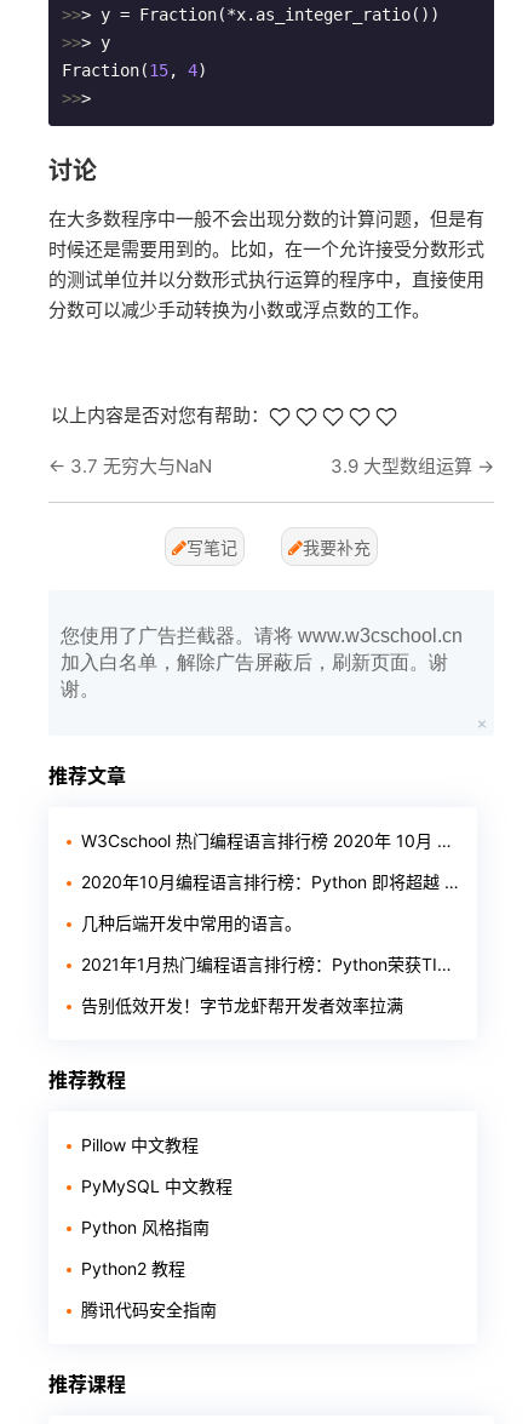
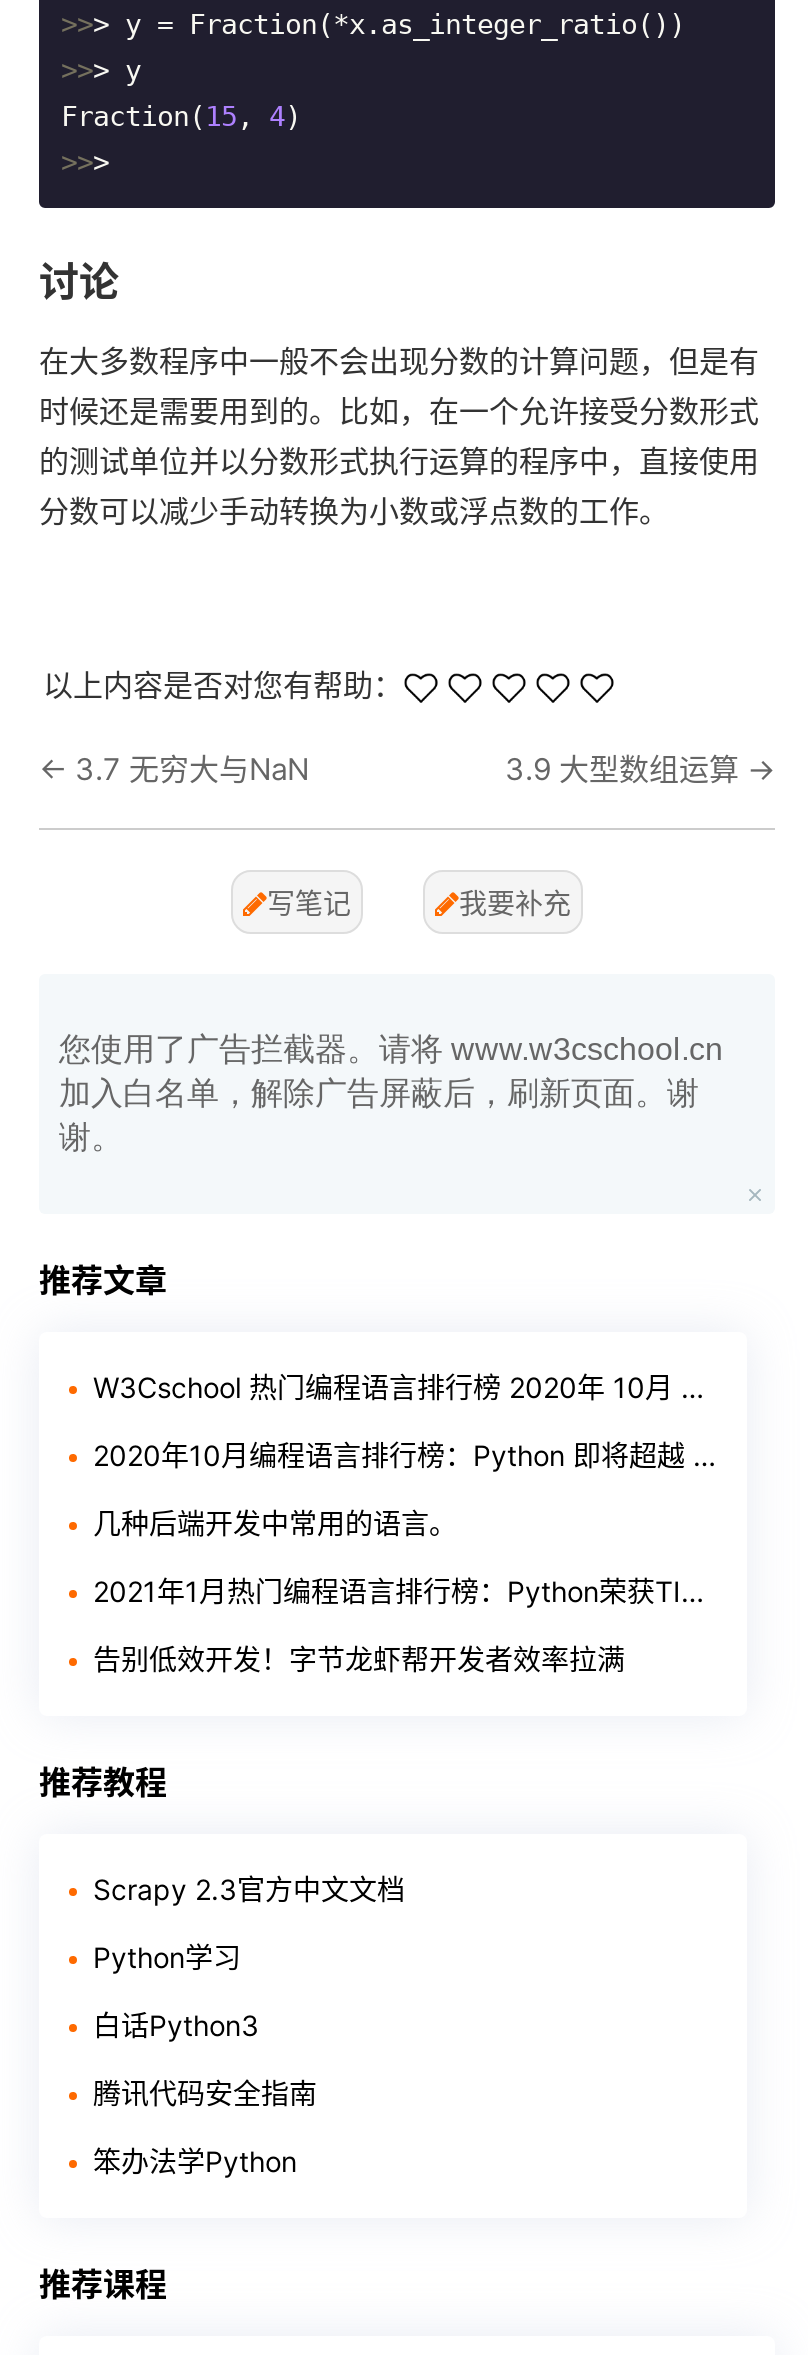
- Pillow 中文教程
- PyMySQL 中文教程
- Python 风格指南
- Python2 教程
+ Scrapy 2.3官方中文文档
+ Python学习
+ 白话Python3

moved up: 腾讯代码安全指南

+ 笨办法学Python
